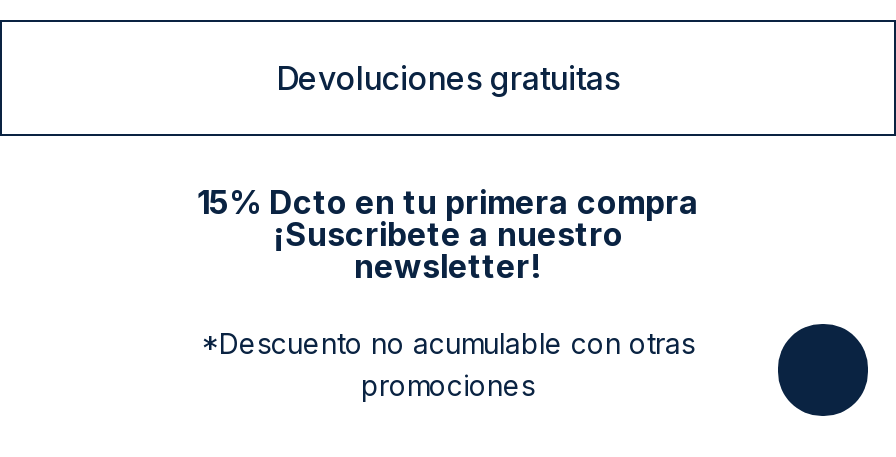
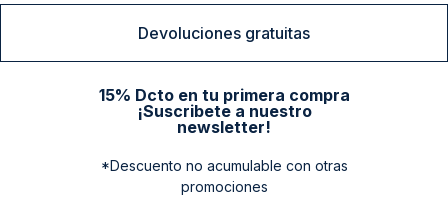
- [image]
